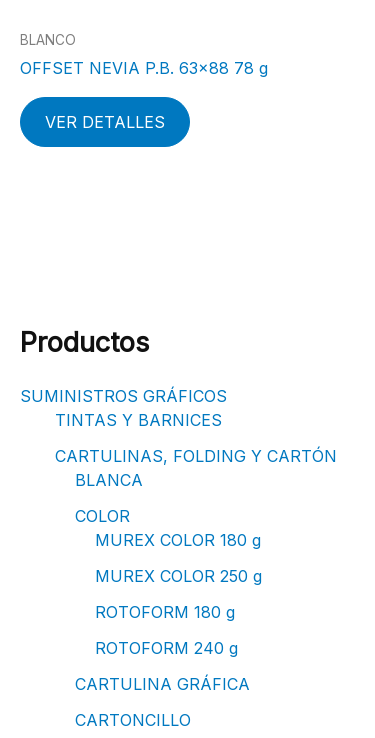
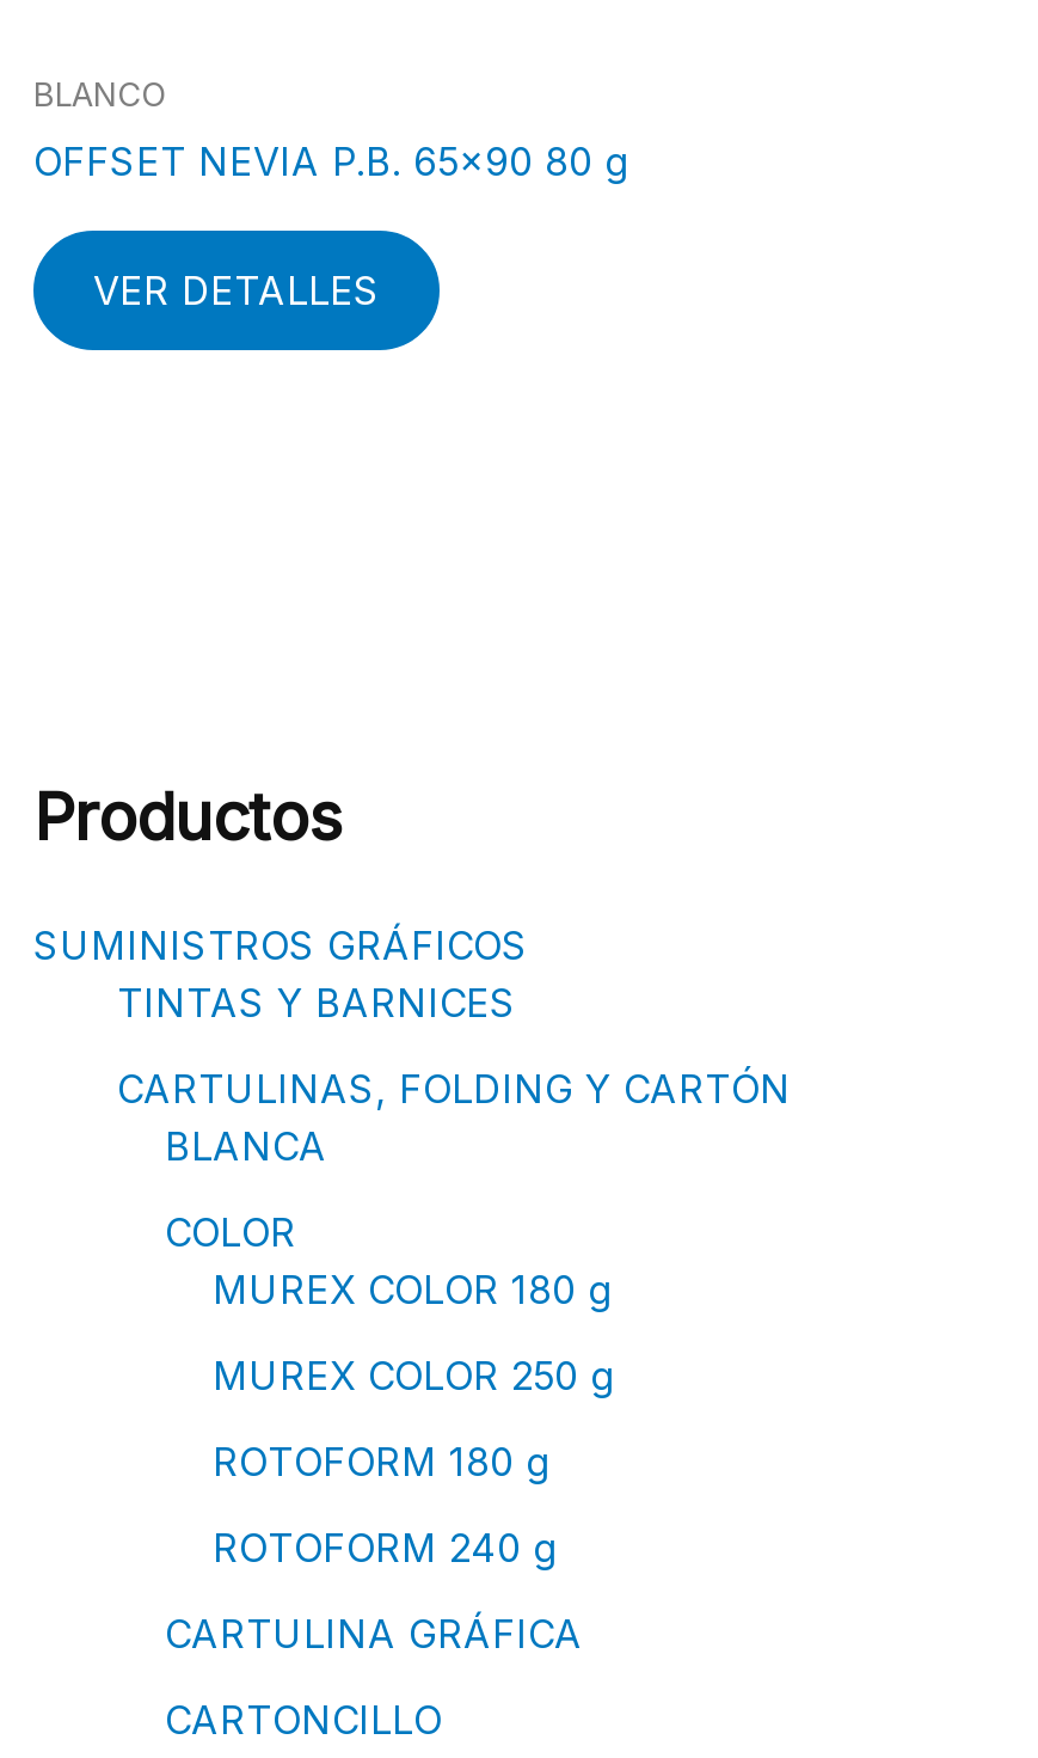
- OFFSET NEVIA P.B. 63×88 78 g
+ OFFSET NEVIA P.B. 65×90 80 g
